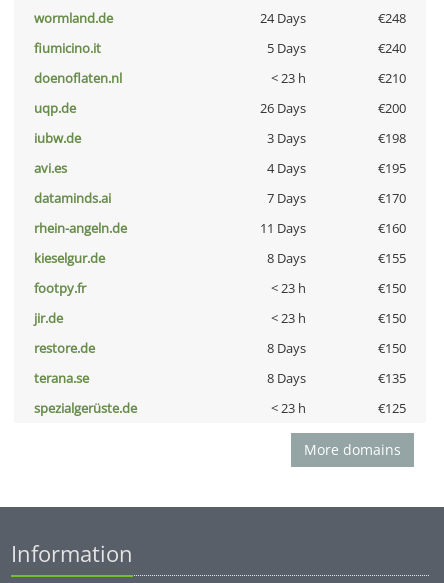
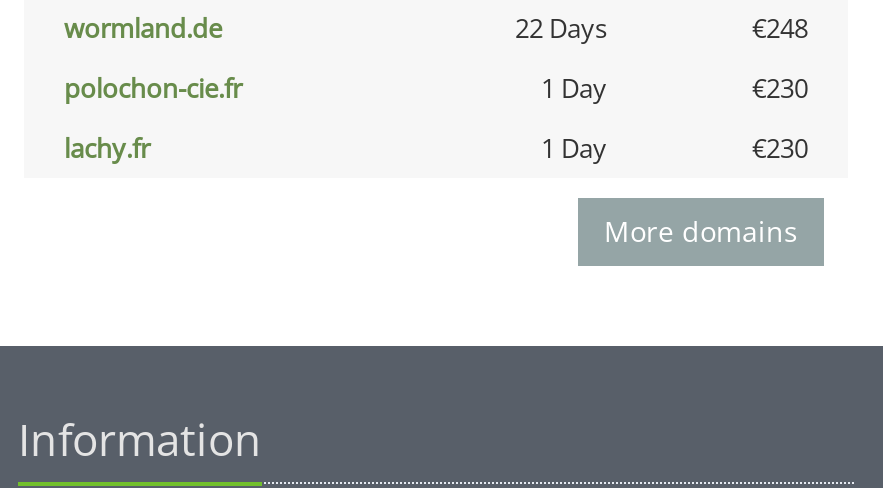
- 24 Days
+ 22 Days

- fiumicino.it
- 5 Days
- €240
- doenoflaten.nl
- < 23 h
- €210
- uqp.de
- 26 Days
- €200
- iubw.de
- 3 Days
- €198
- avi.es
- 4 Days
- €195
- dataminds.ai
- 7 Days
- €170
- rhein-angeln.de
- 11 Days
- €160
- kieselgur.de
- 8 Days
- €155
- footpy.fr
- < 23 h
- €150
- jir.de
- < 23 h
- €150
- restore.de
- 8 Days
- €150
- terana.se
- 8 Days
- €135
- spezialgerüste.de
- < 23 h
- €125
+ polochon-cie.fr
+ 1 Day
+ €230
+ lachy.fr
+ 1 Day
+ €230
